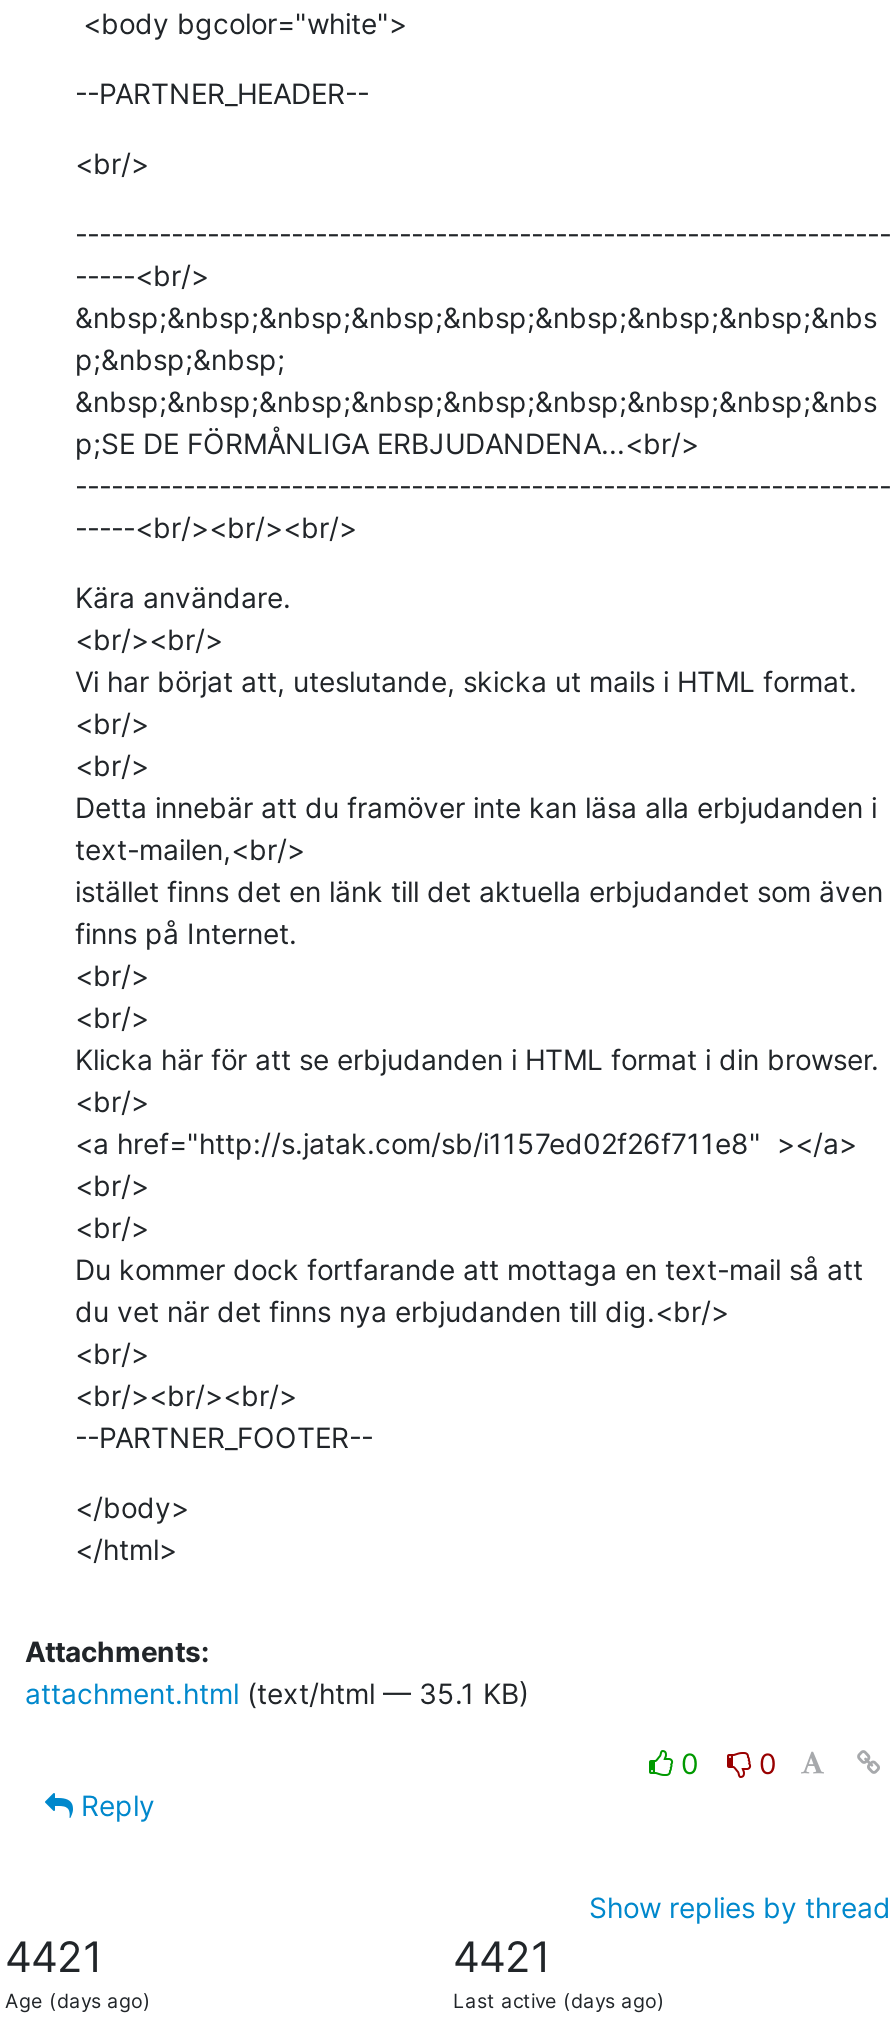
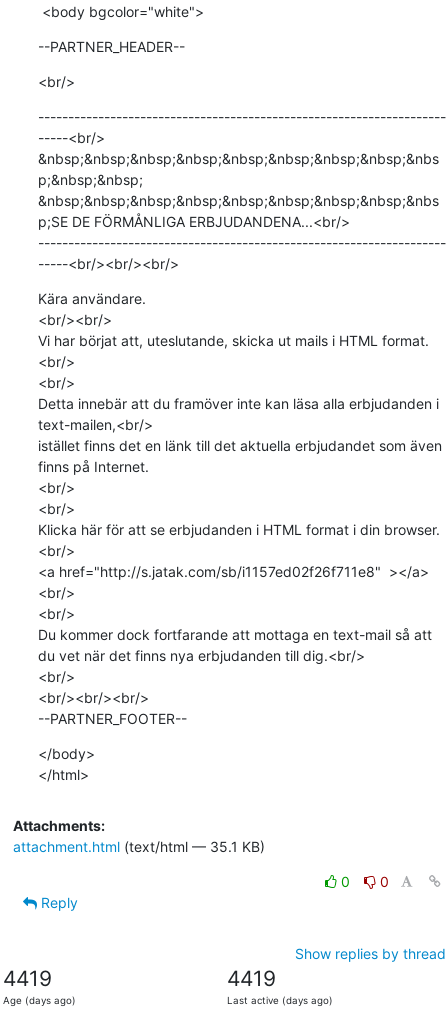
- 4421
+ 4419

- 4421
+ 4419
